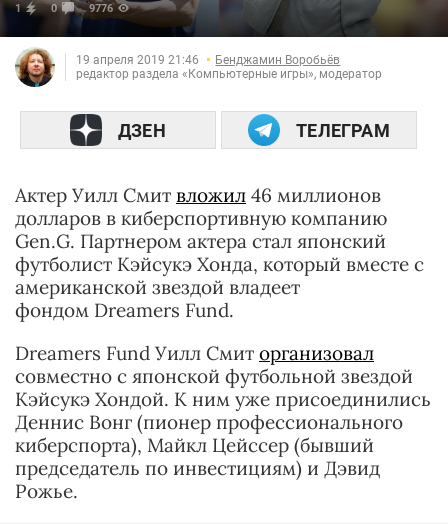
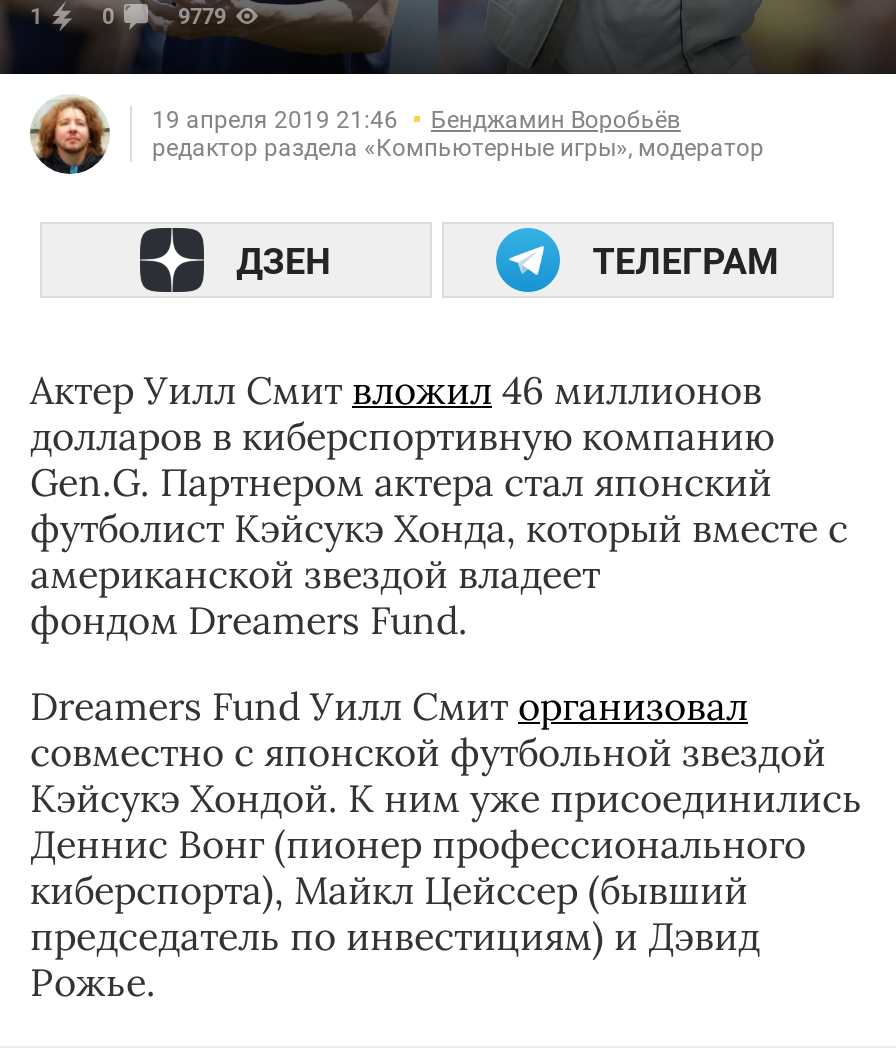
- 9776
+ 9779
